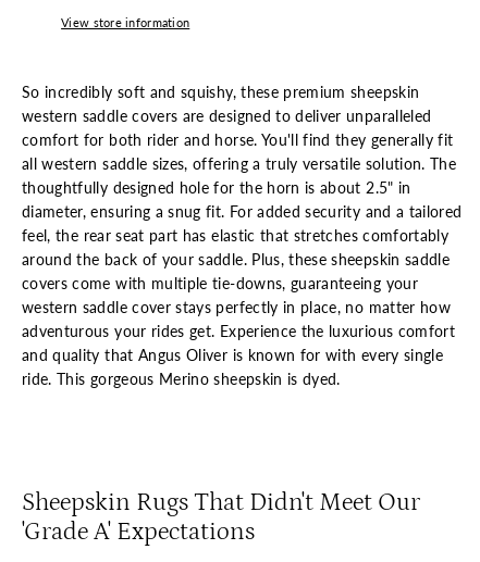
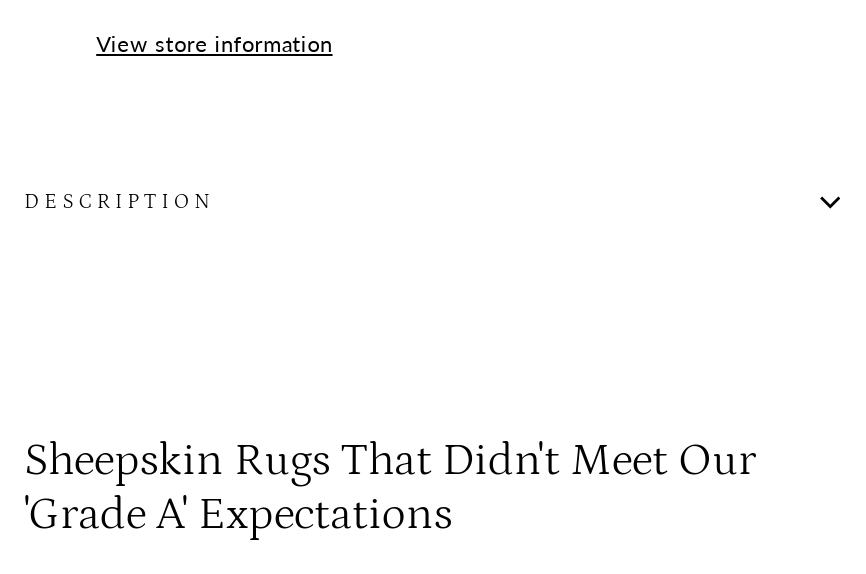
- So incredibly soft and squishy, these premium sheepskin
- western saddle covers are designed to deliver unparalleled
- comfort for both rider and horse. You'll find they generally fit
- all western saddle sizes, offering a truly versatile solution. The
- thoughtfully designed hole for the horn is about 2.5" in
- diameter, ensuring a snug fit. For added security and a tailored
- feel, the rear seat part has elastic that stretches comfortably
- around the back of your saddle. Plus, these sheepskin saddle
- covers come with multiple tie-downs, guaranteeing your
- western saddle cover stays perfectly in place, no matter how
- adventurous your rides get. Experience the luxurious comfort
- and quality that Angus Oliver is known for with every single
- ride. This gorgeous Merino sheepskin is dyed.
+ DESCRIPTION
